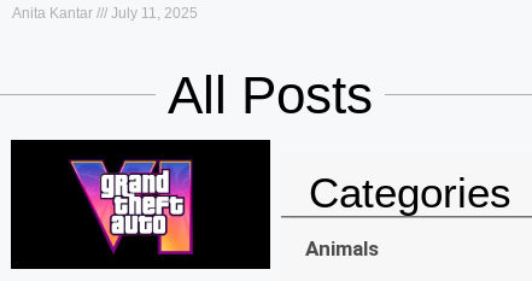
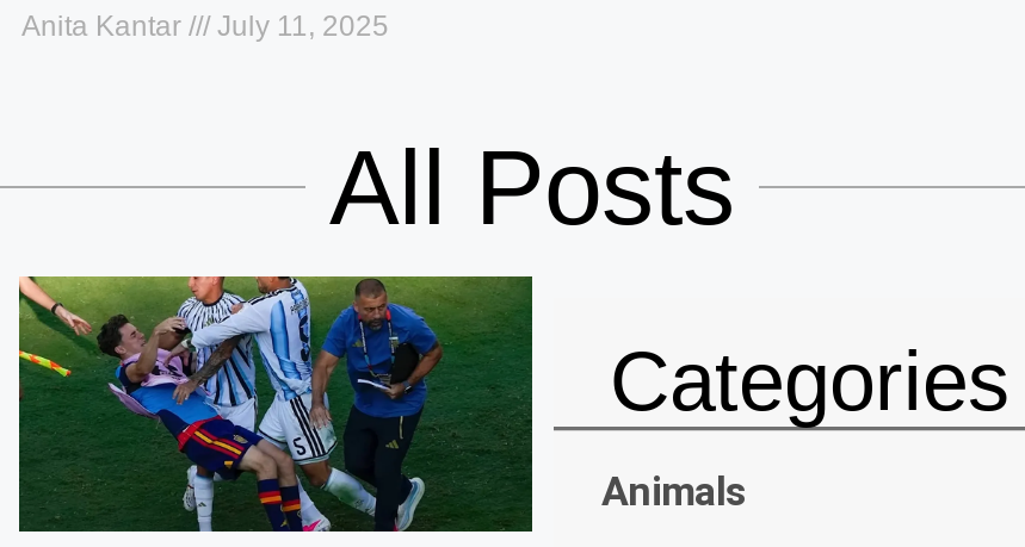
- [image]
+ [image]
